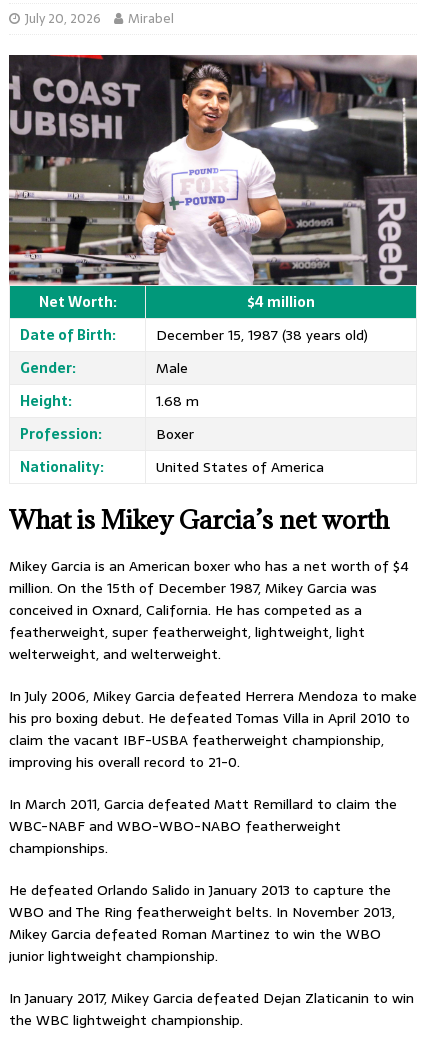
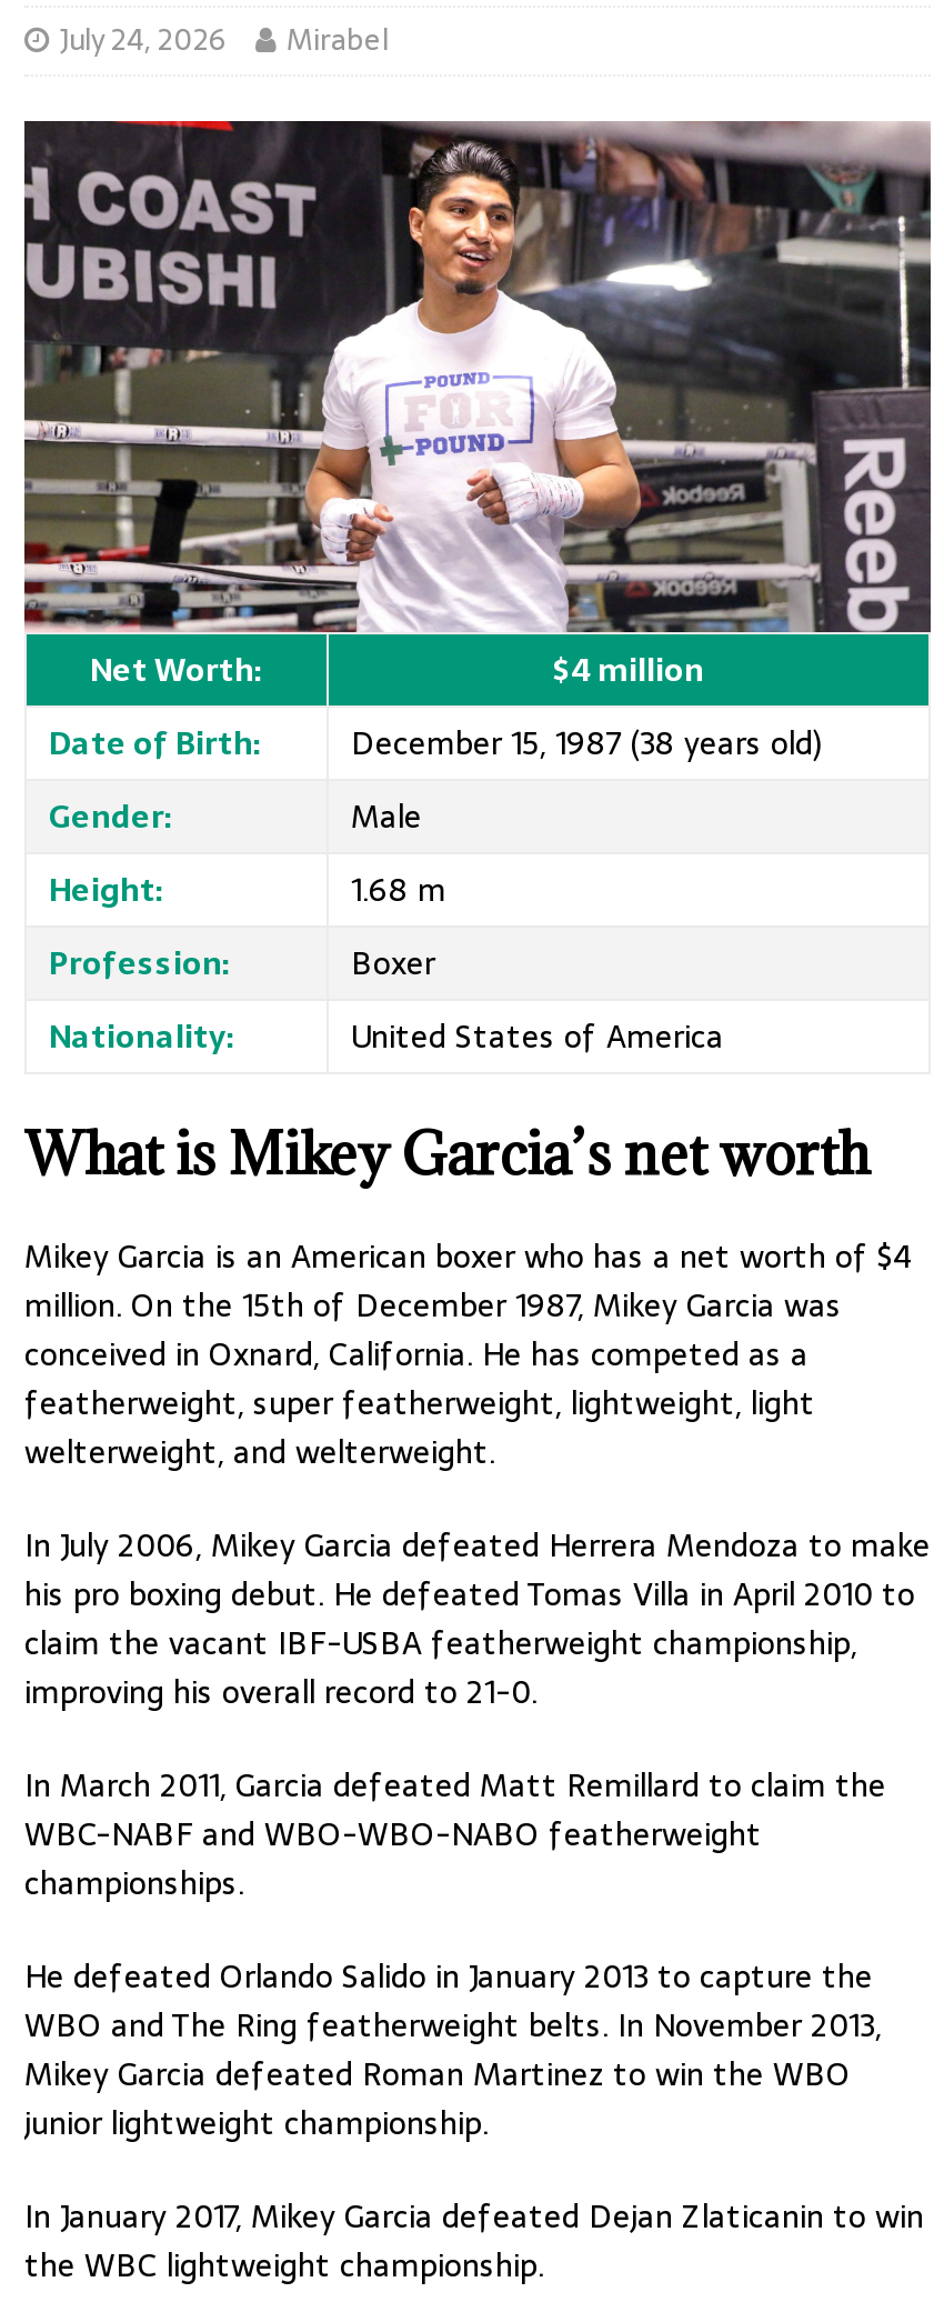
- July 20, 2026 Mirabel
+ July 24, 2026 Mirabel
